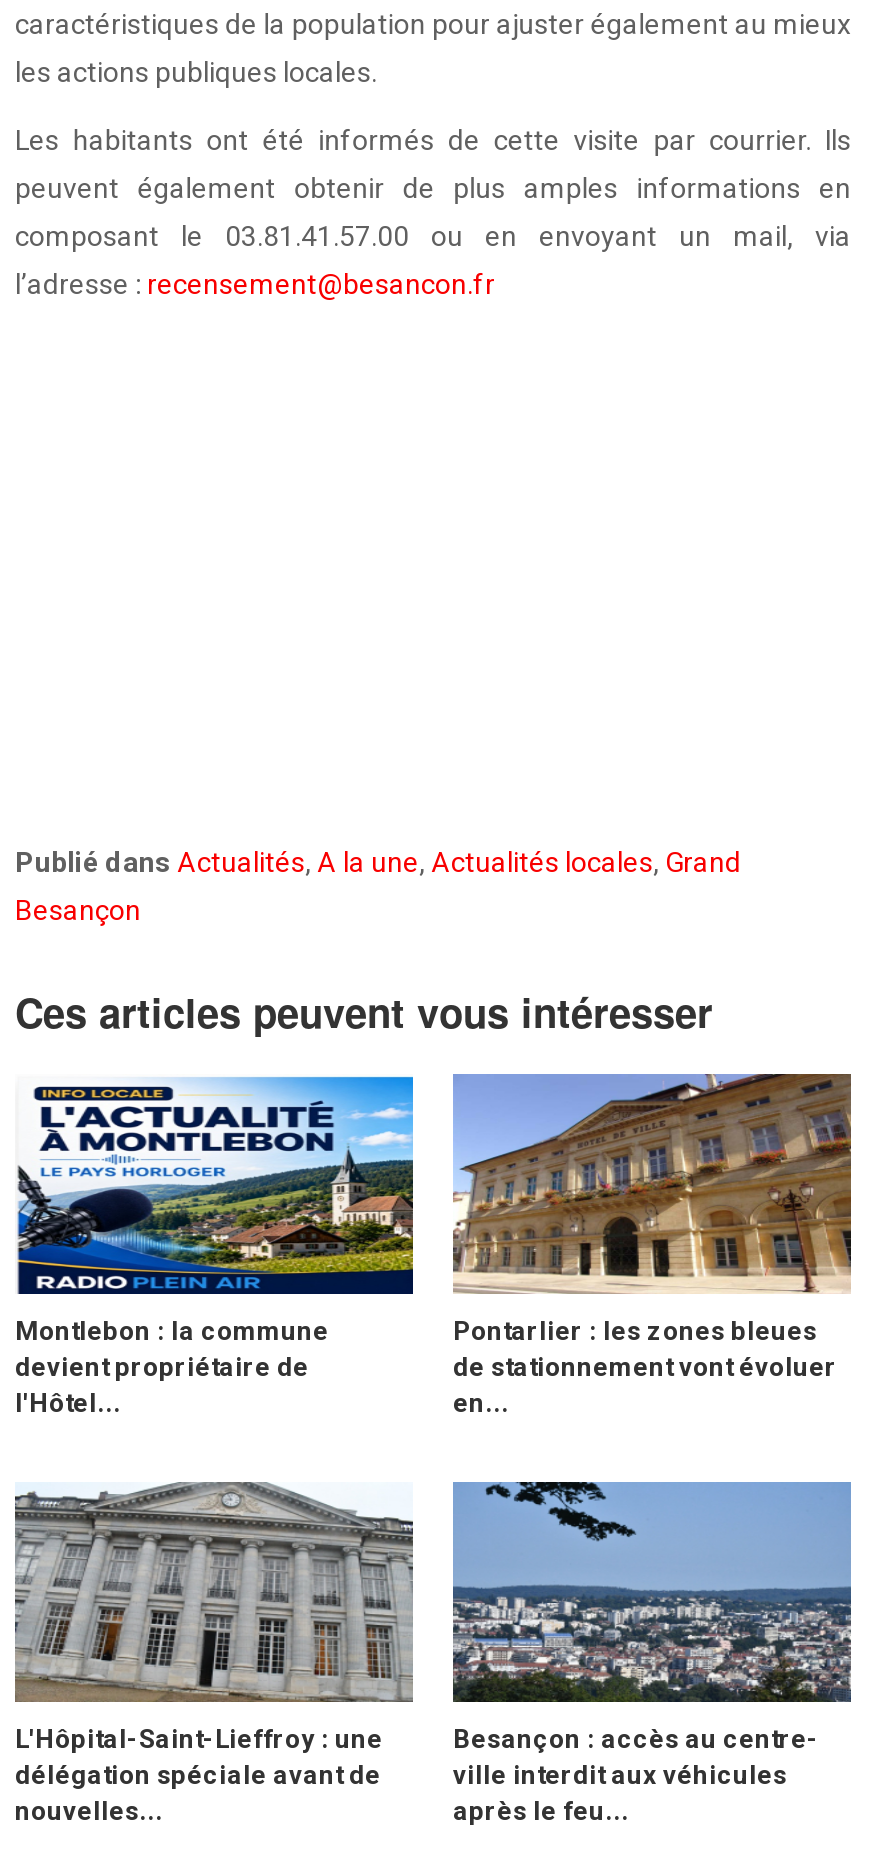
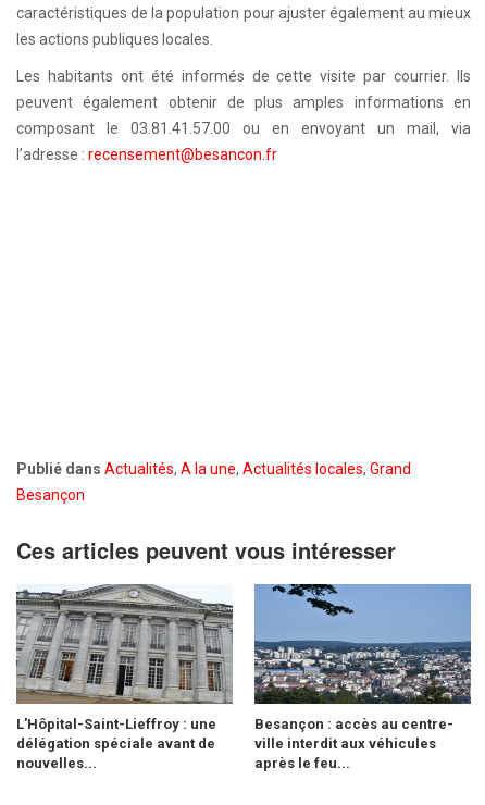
- [image]
- Montlebon : la commune
- devient propriétaire de
- l'Hôtel...

- [image]
- Pontarlier : les zones bleues
- de stationnement vont évoluer
- en...
